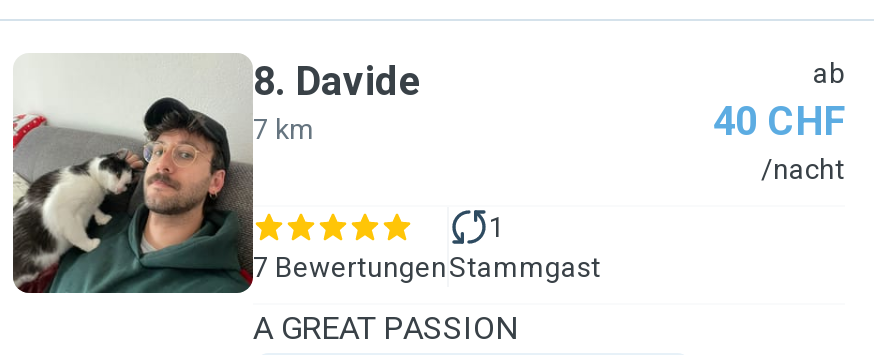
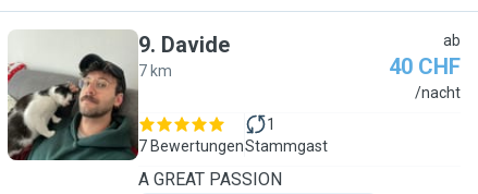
- 8. Davide
+ 9. Davide
